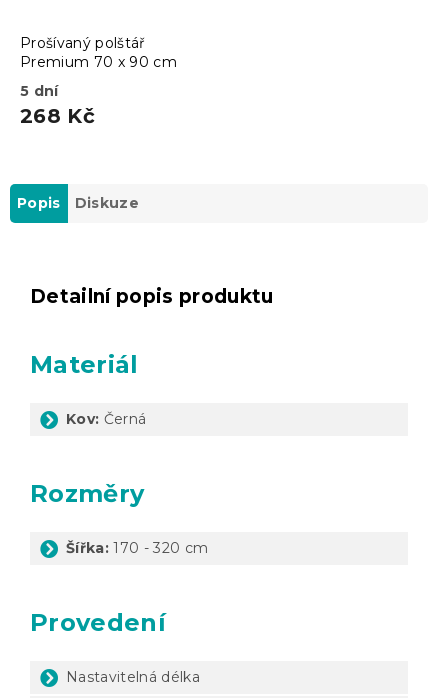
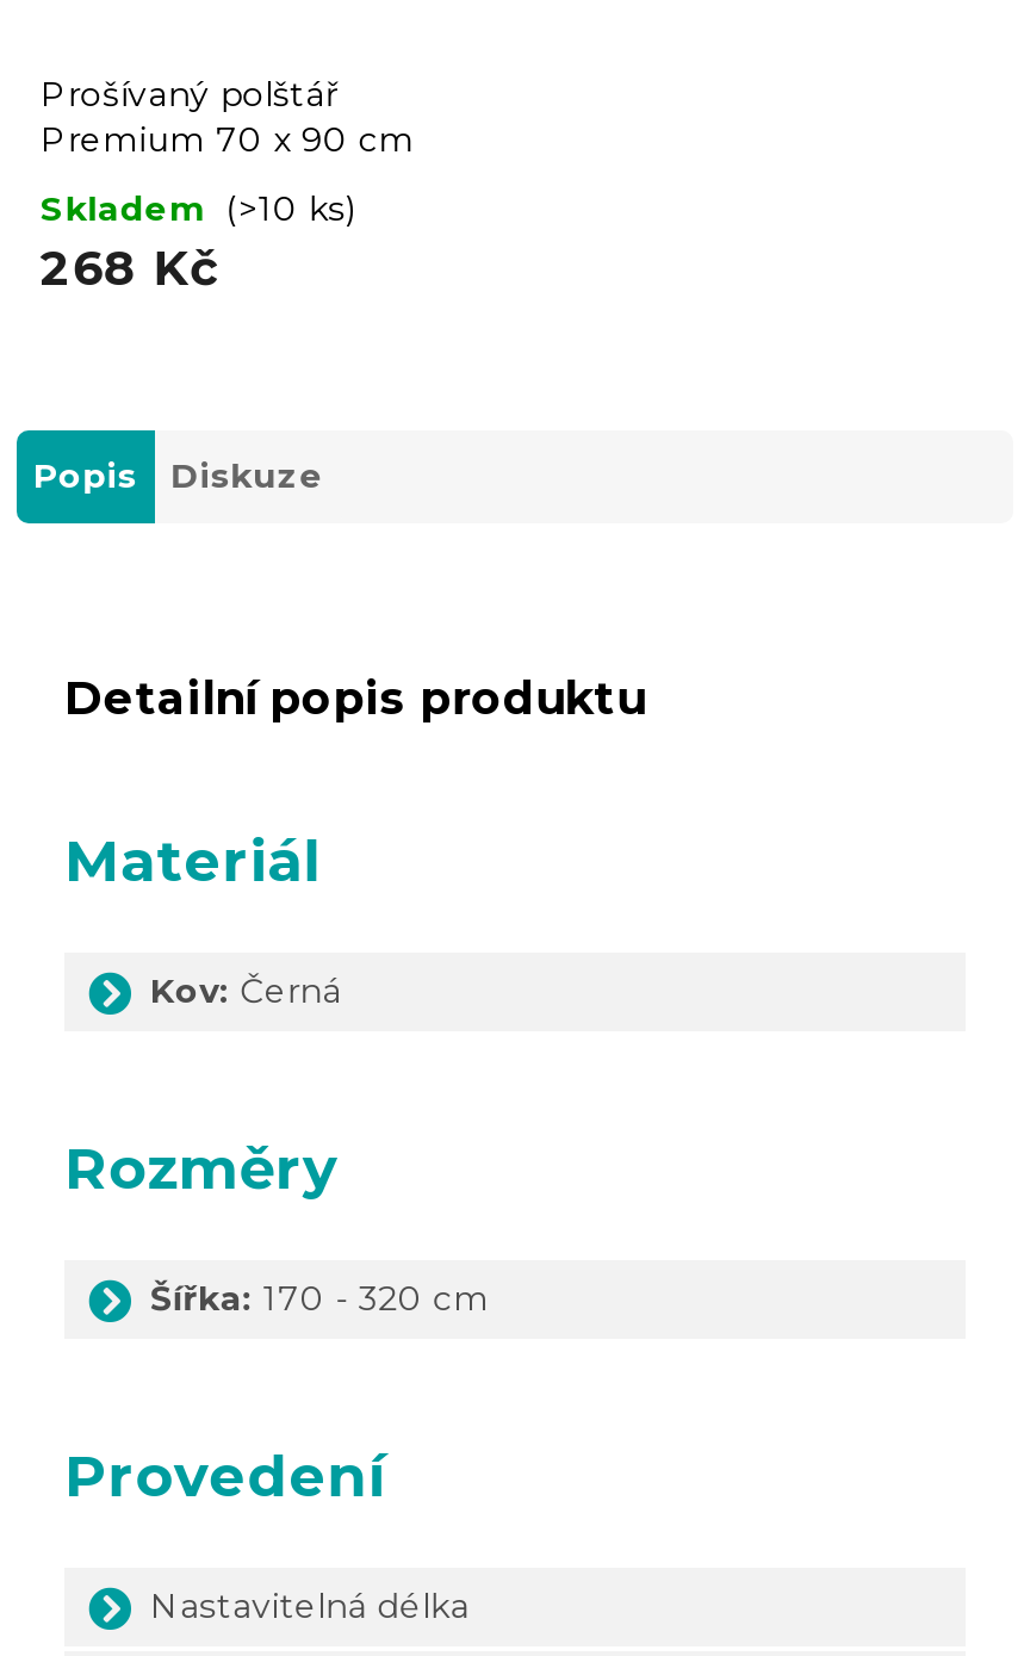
- 5 dní
+ Skladem (>10 ks)
